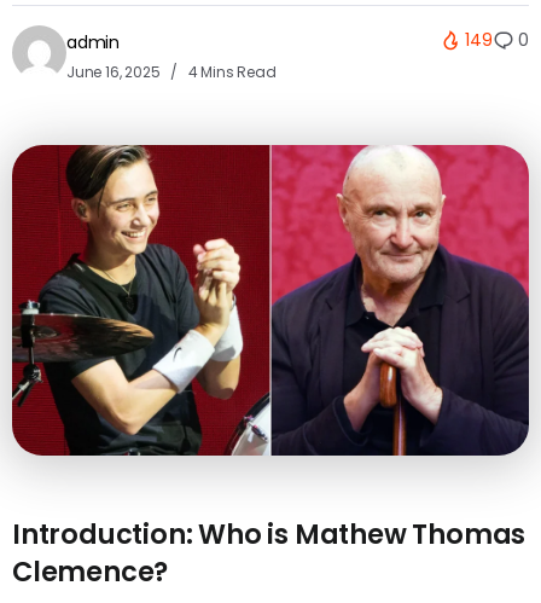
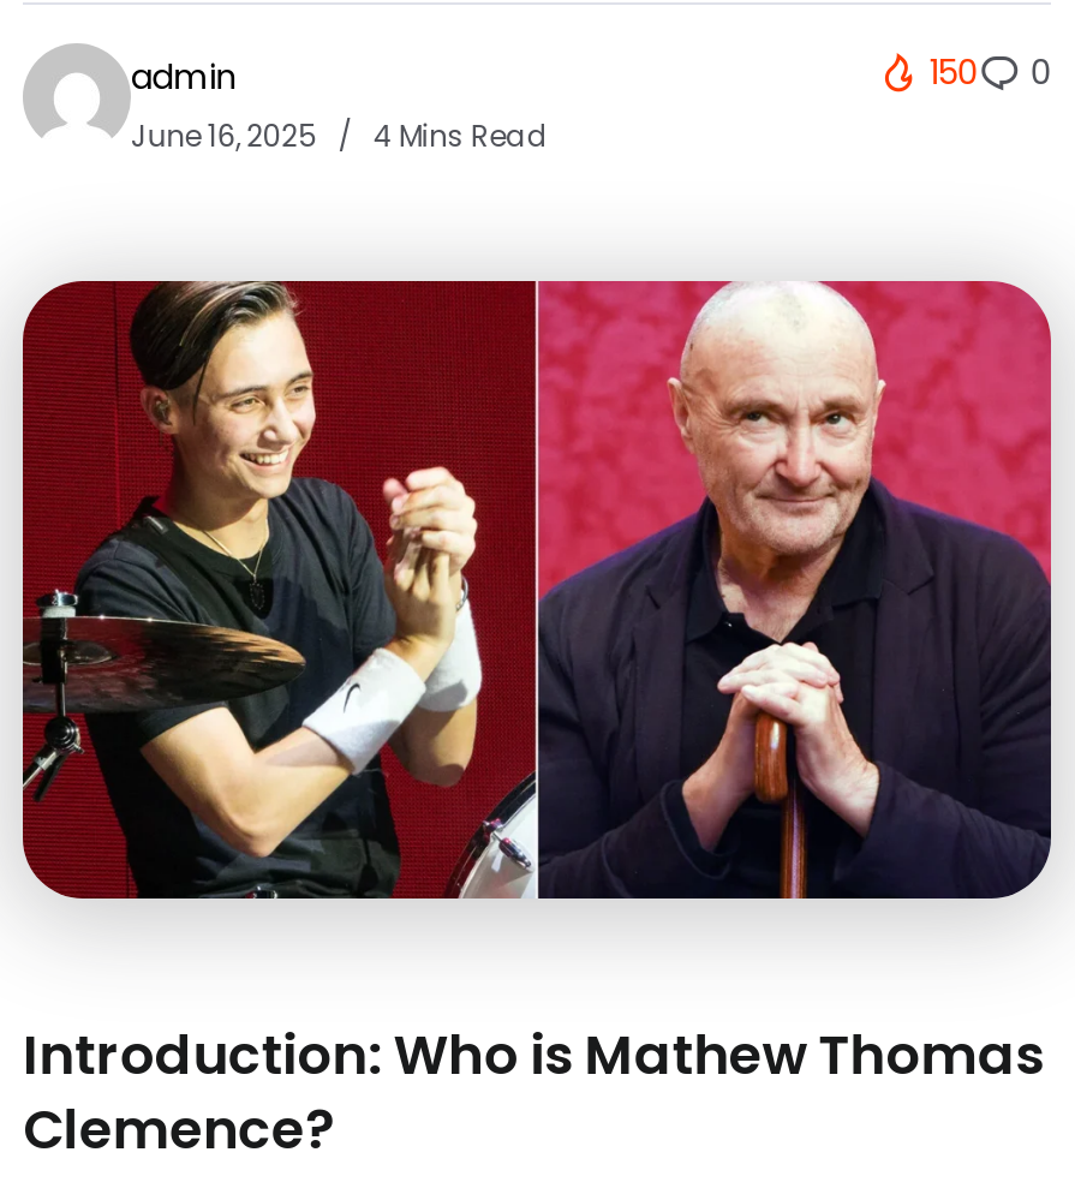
- 149 0
+ 150 0
